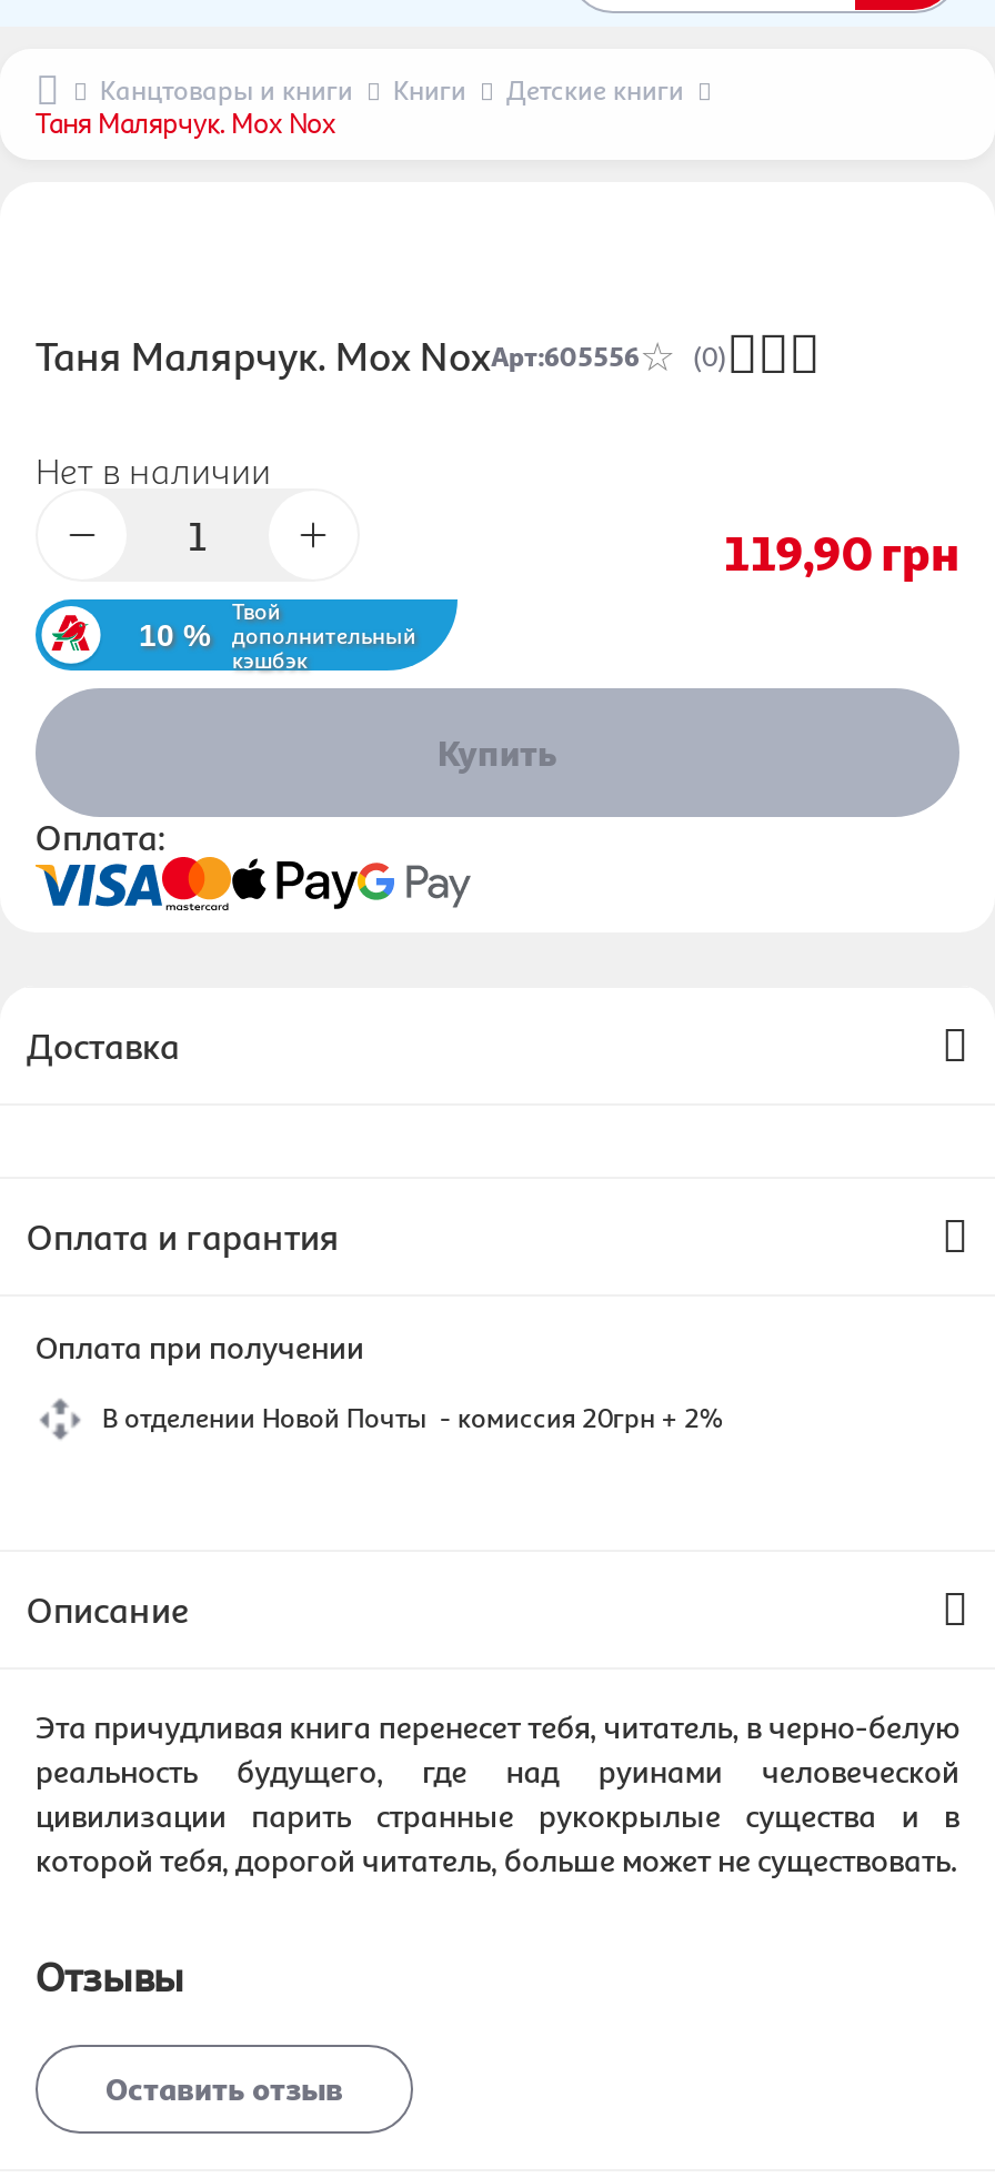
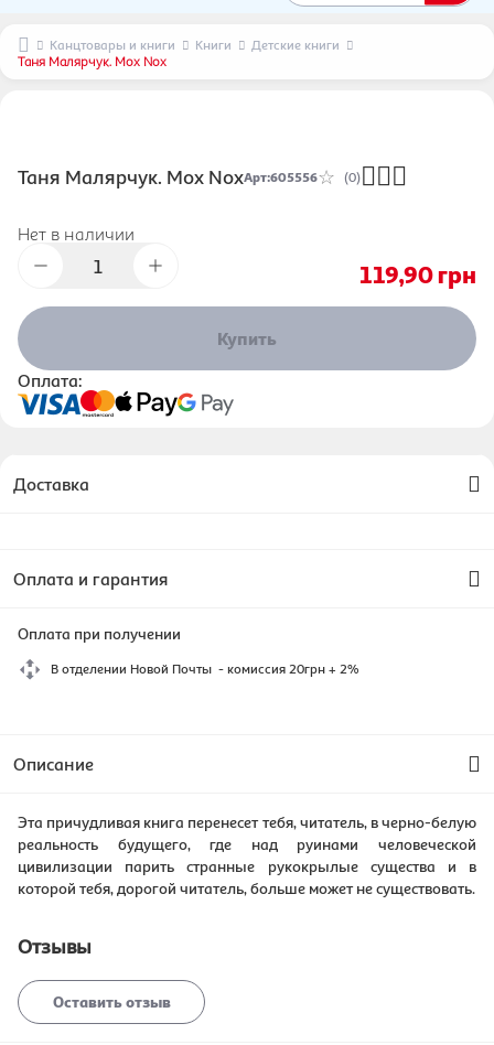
- Твой
- дополнительный
- кэшбэк

- 10 %
